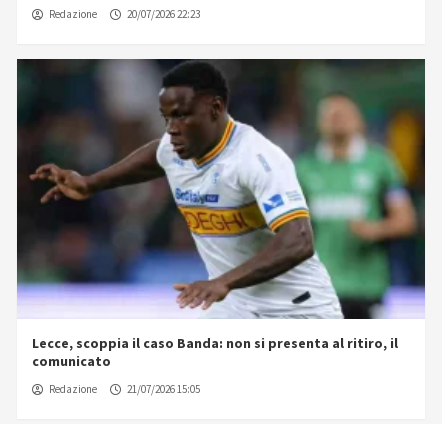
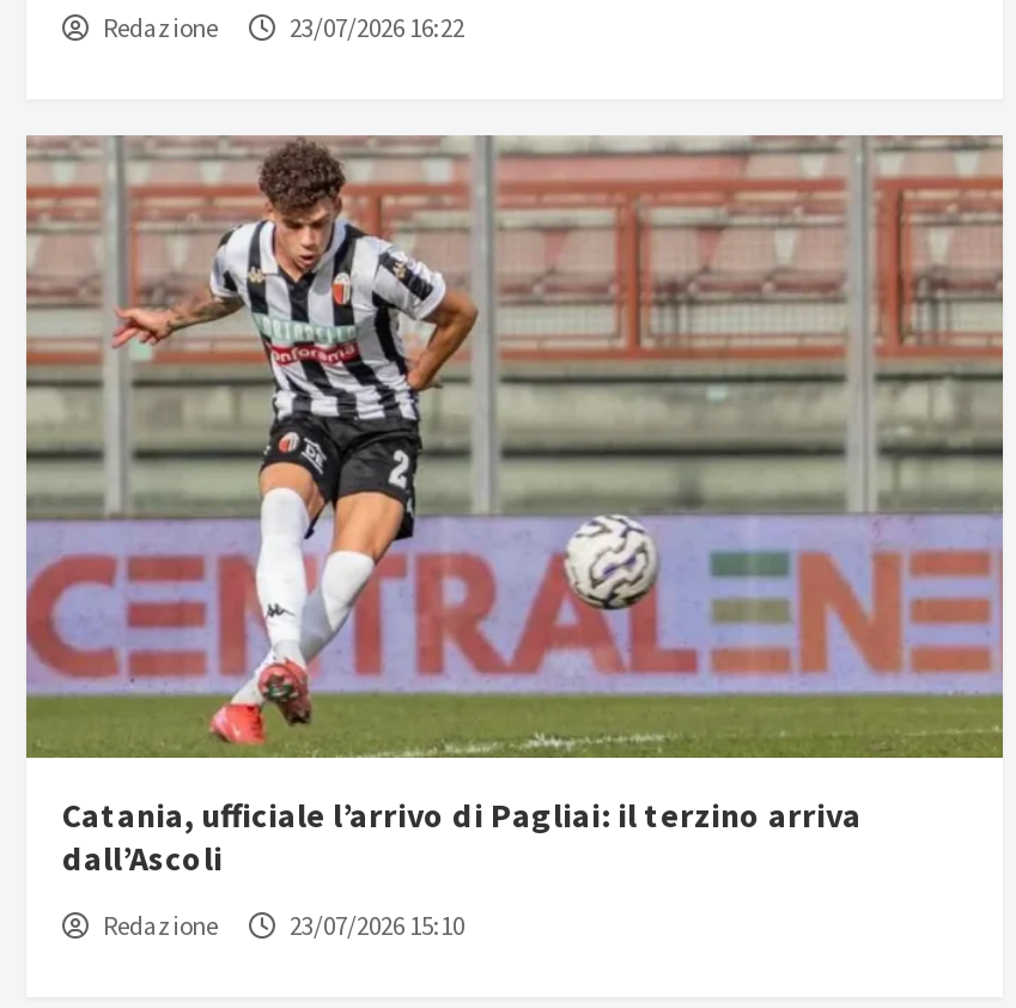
- 20/07/2026 22:23
+ 23/07/2026 16:22

- [image]
- Lecce, scoppia il caso Banda: non si presenta al ritiro, il
- comunicato
+ [image]
+ Catania, ufficiale l’arrivo di Pagliai: il terzino arriva
+ dall’Ascoli

- 21/07/2026 15:05
+ 23/07/2026 15:10
